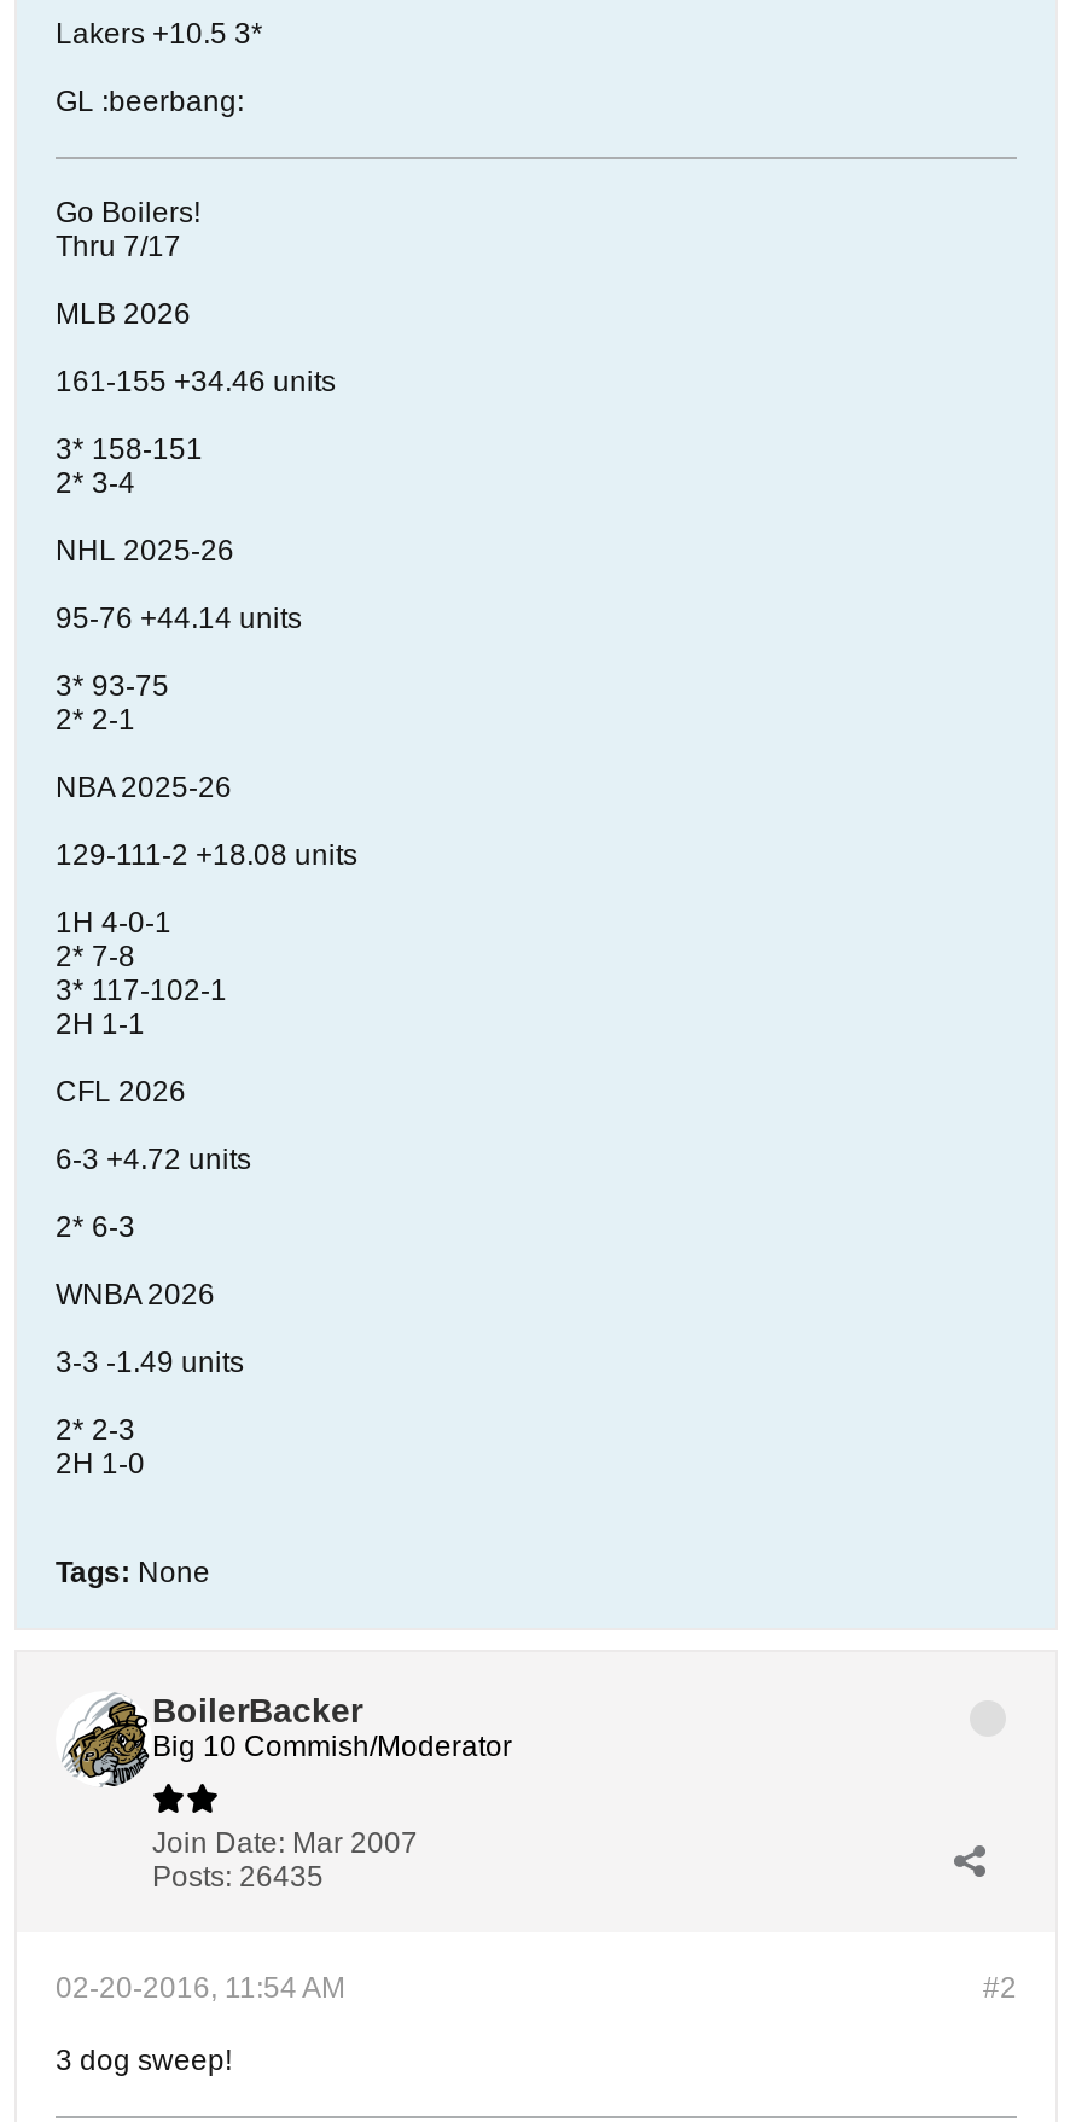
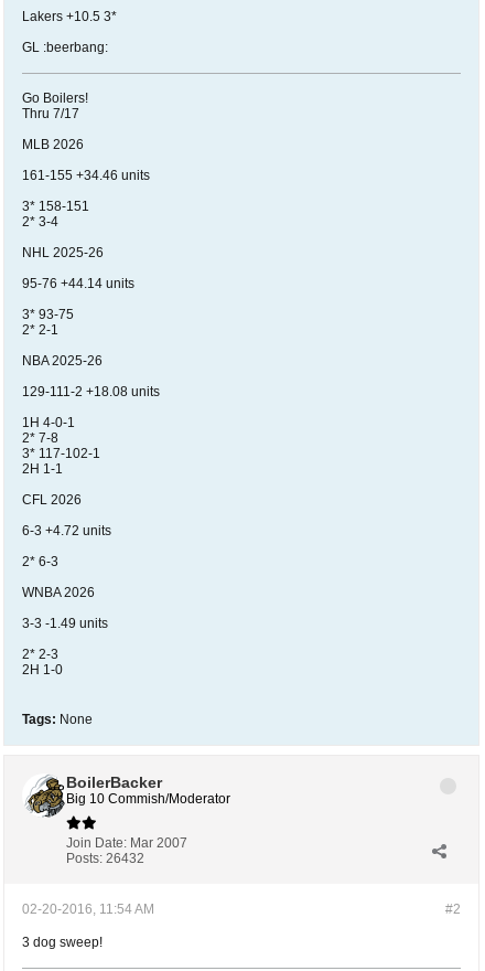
- Posts: 26435
+ Posts: 26432
